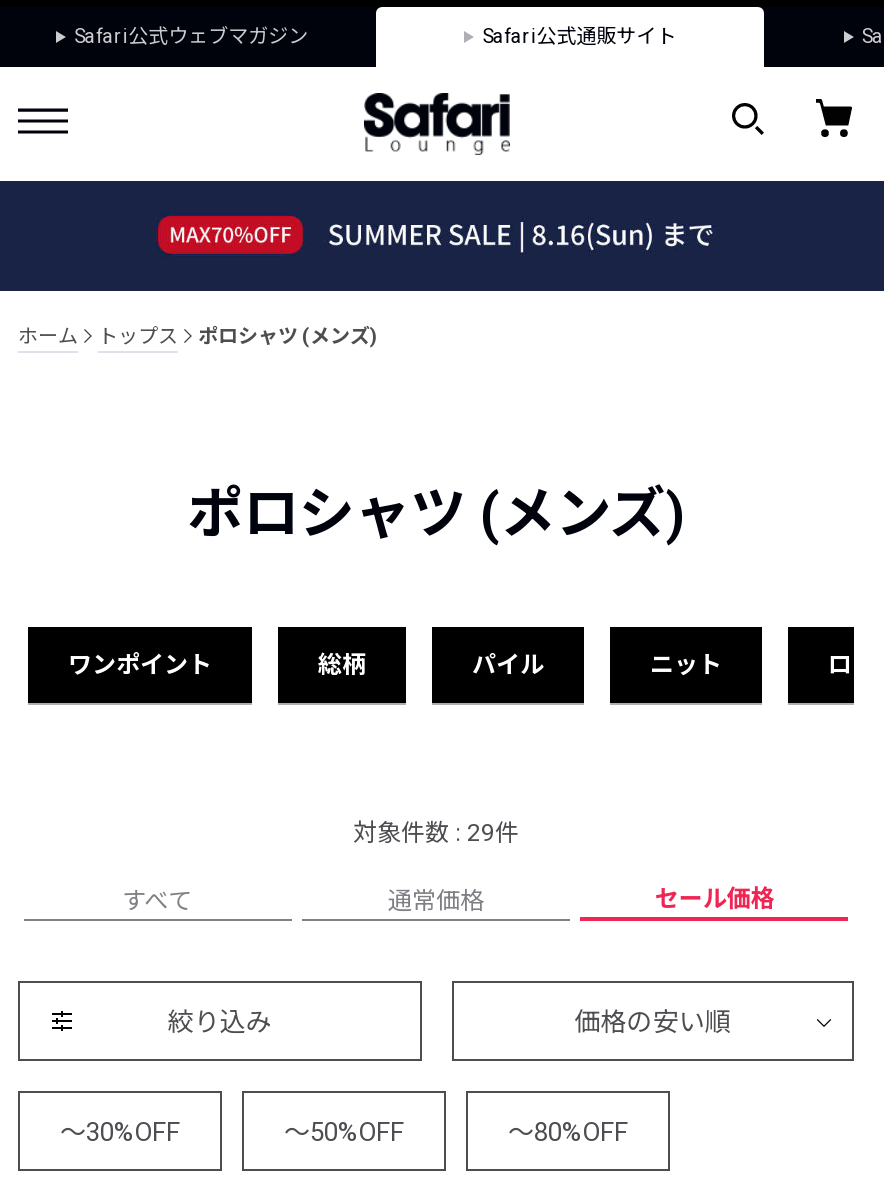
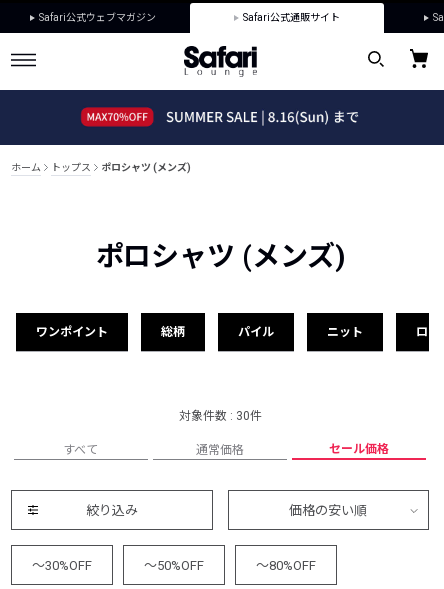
- 対象件数 : 29件
+ 対象件数 : 30件
